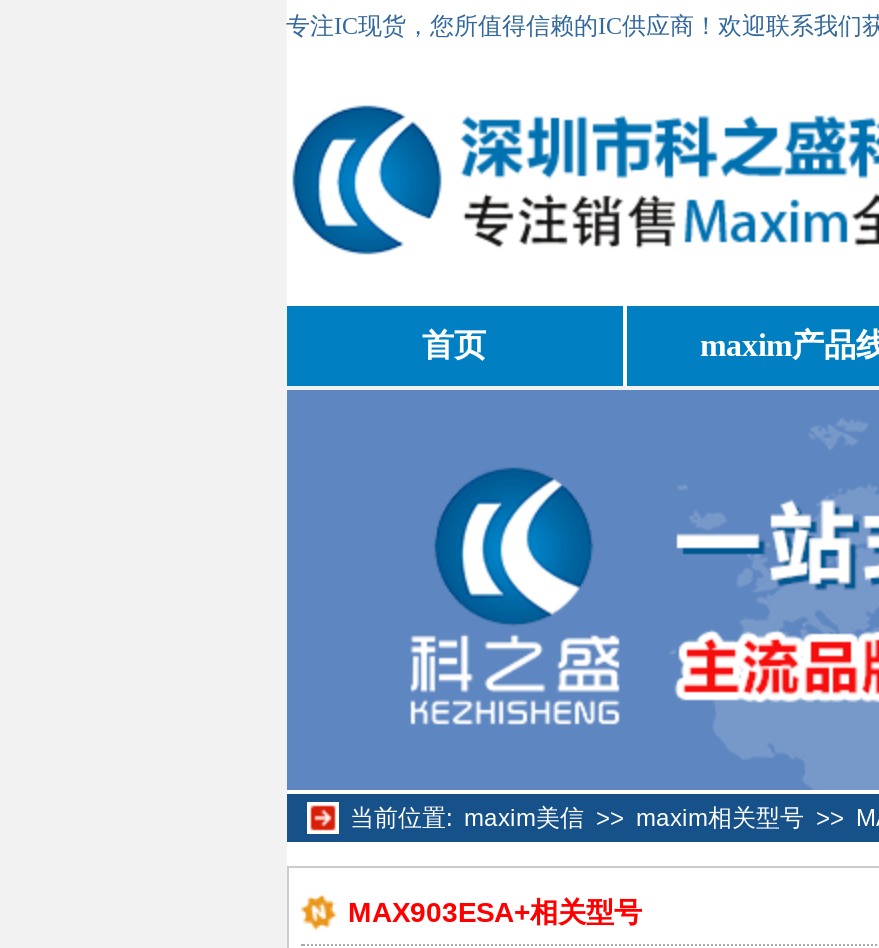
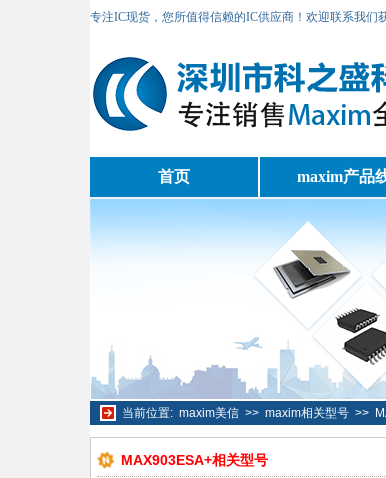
- [image]
+ [image]
